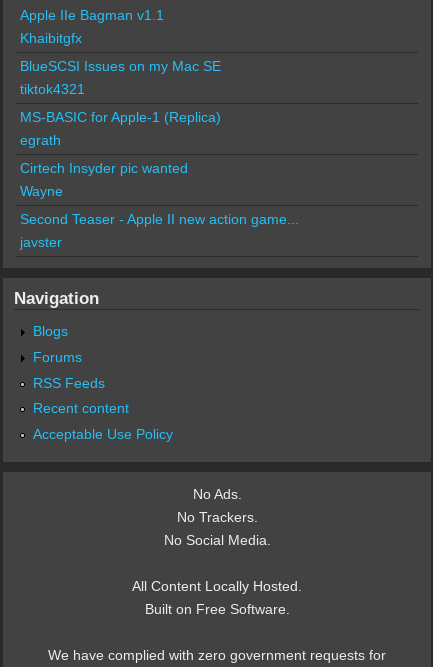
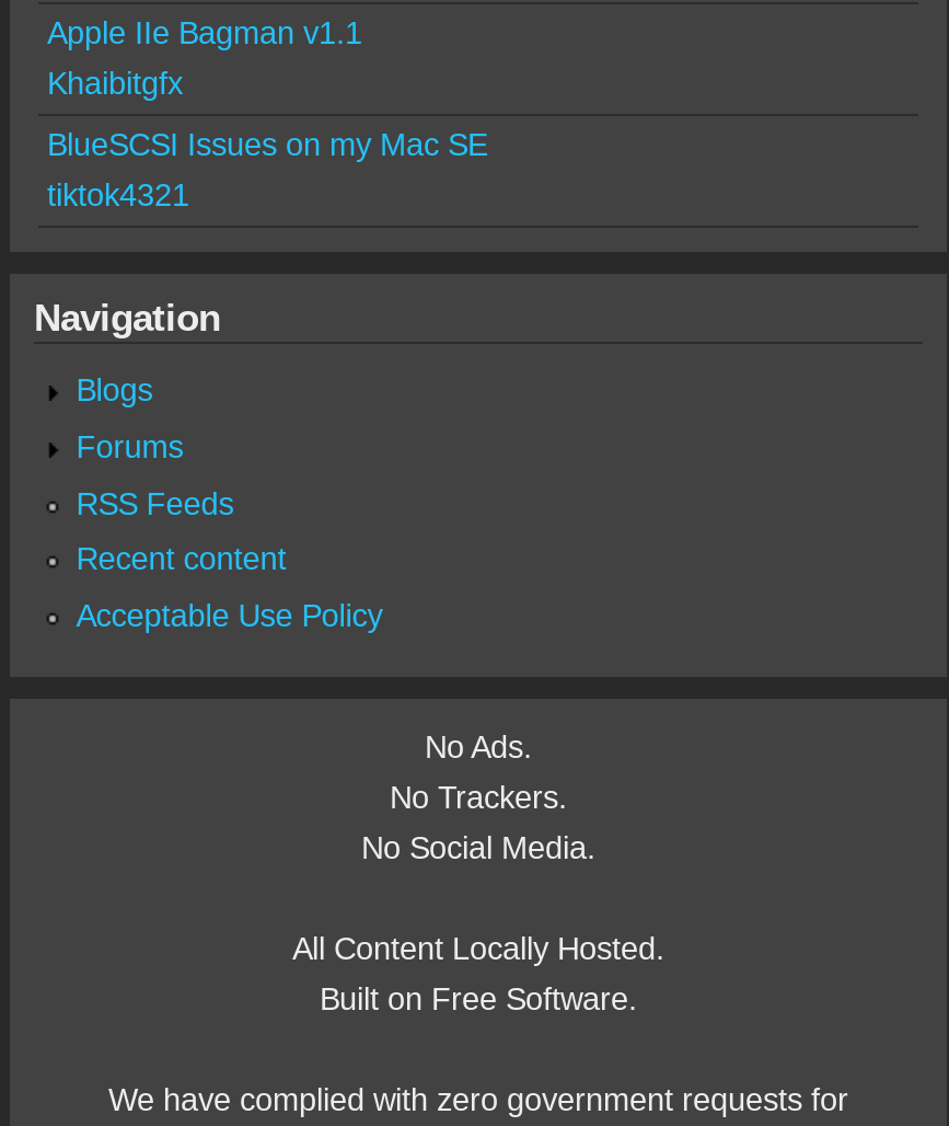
- MS-BASIC for Apple-1 (Replica)
- egrath
- Cirtech Insyder pic wanted
- Wayne
- Second Teaser - Apple II new action game...
- javster
